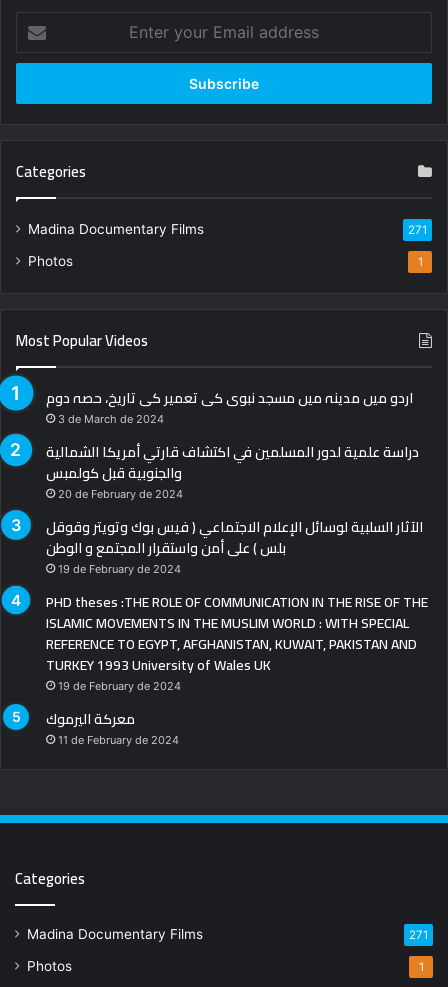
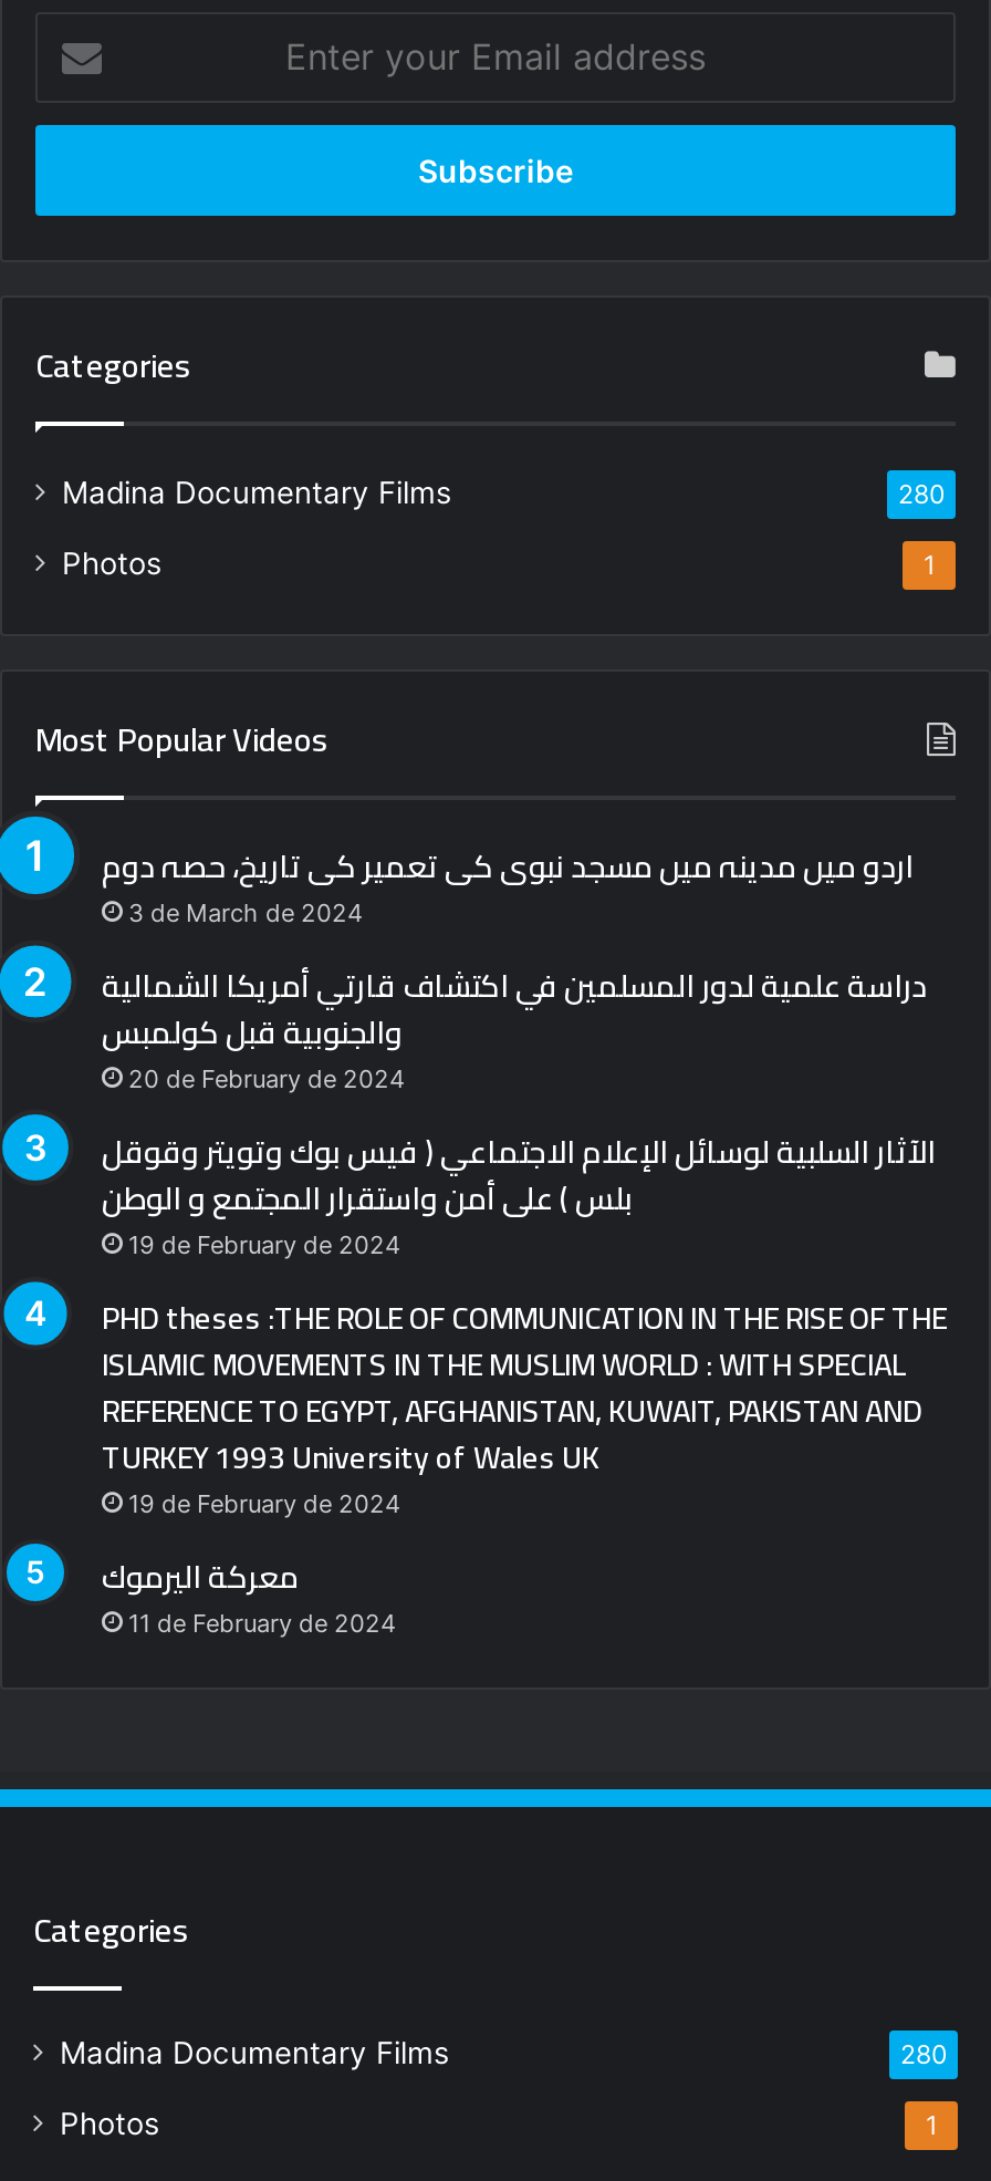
- 271
+ 280

- 271
+ 280
